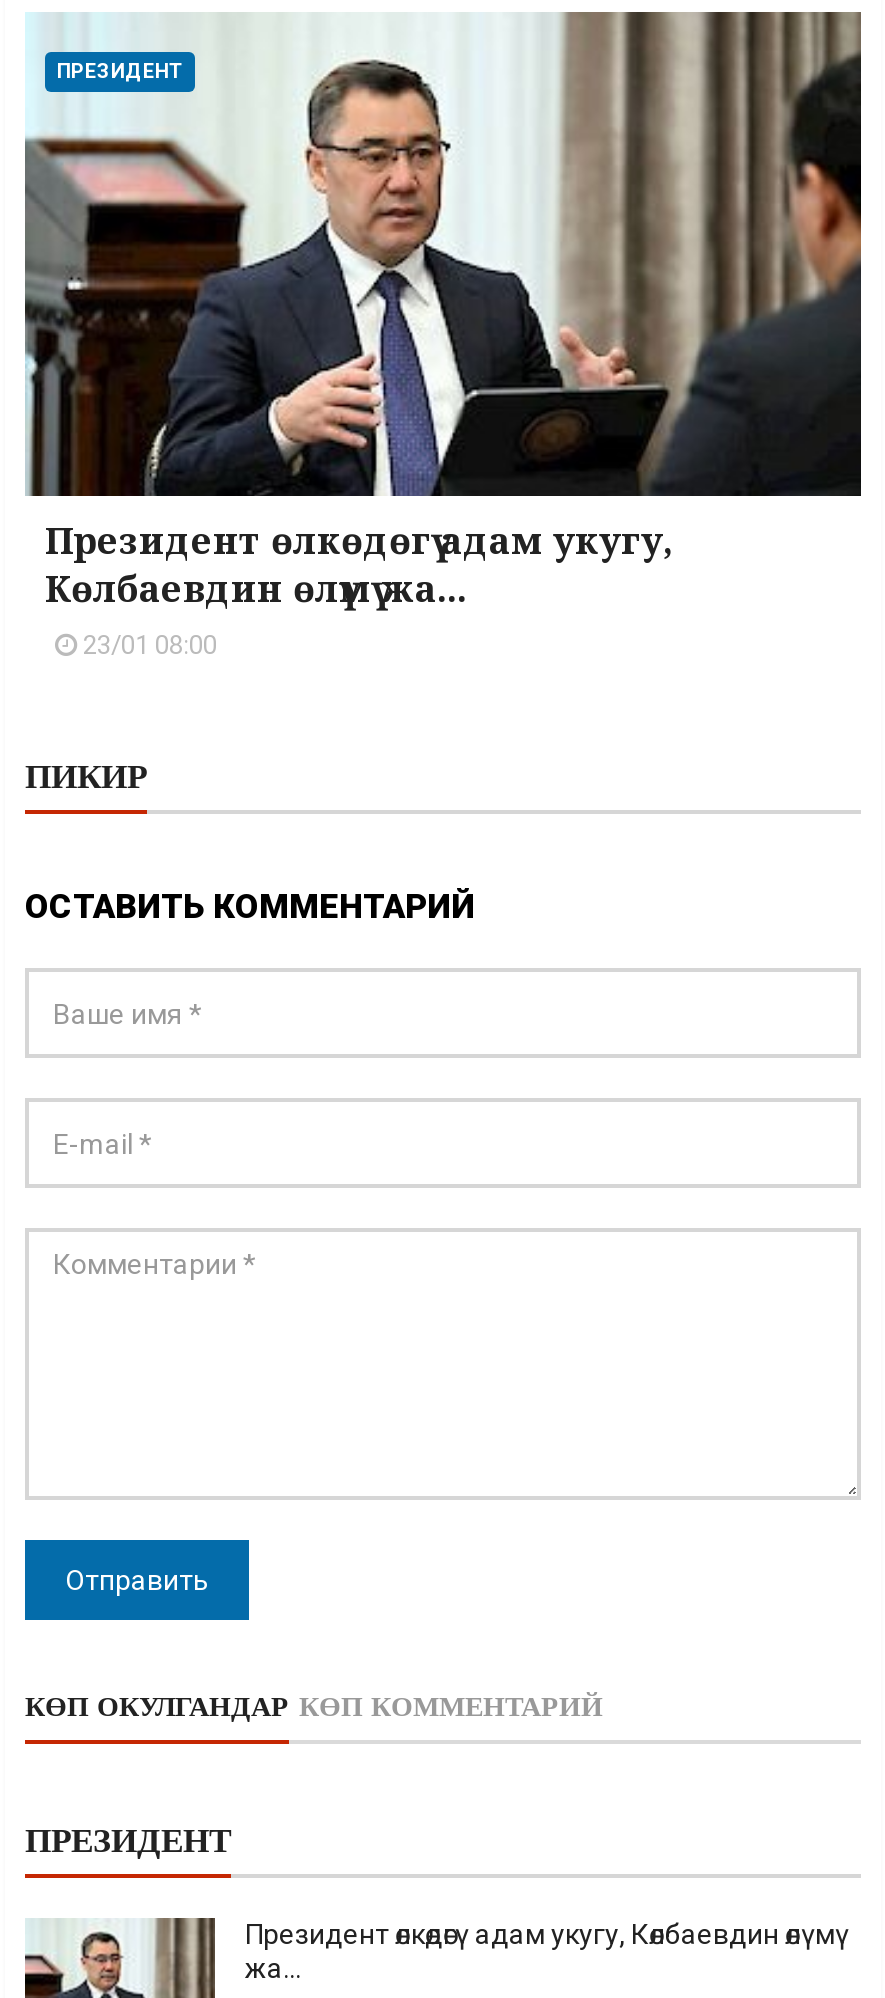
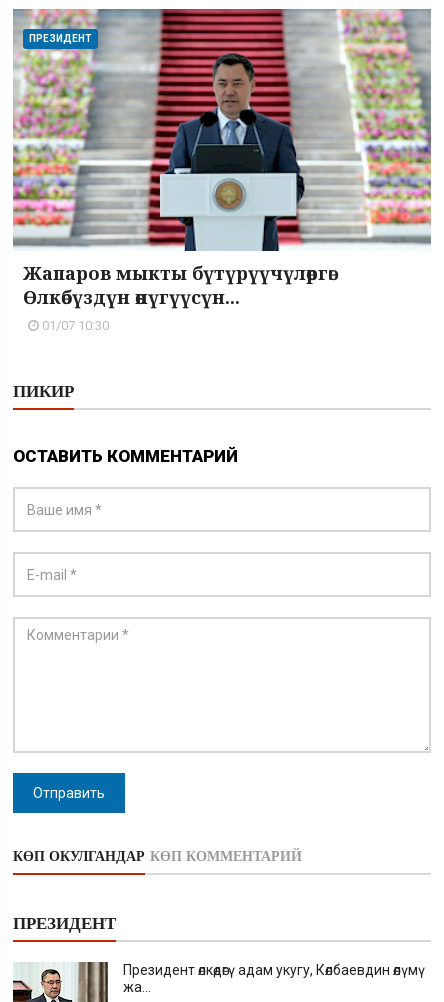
- [image]
- Президент өлкөдөгү адам укугу,
- Көлбаевдин өлүмү жа...
- 23/01 08:00
+ [image]
+ Жапаров мыкты бүтүрүүчүлөргө:
+ Өлкөбүздүн өнүгүүсүн...
+ 01/07 10:30
